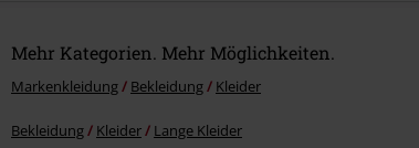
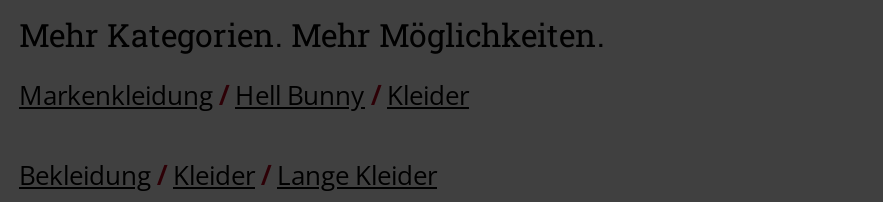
- Bekleidung
+ Hell Bunny
